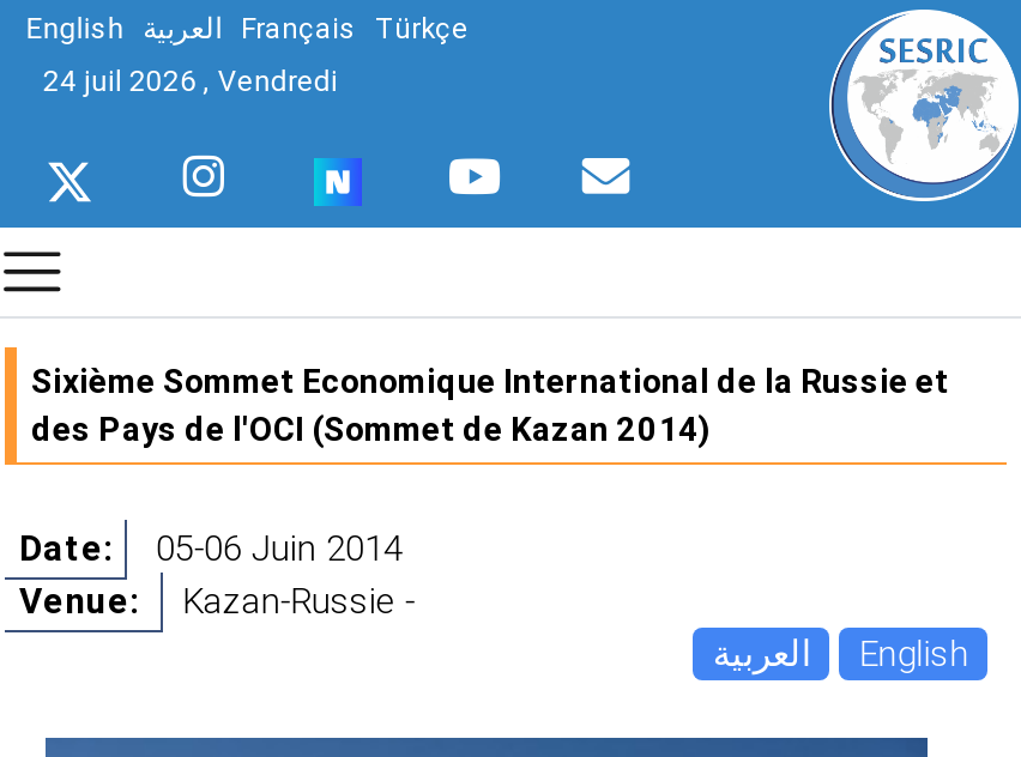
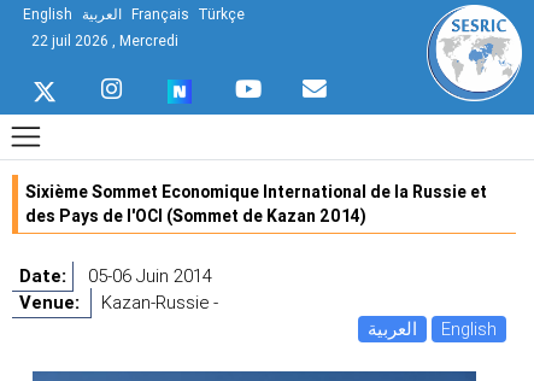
- 24 juil 2026 , Vendredi
+ 22 juil 2026 , Mercredi
